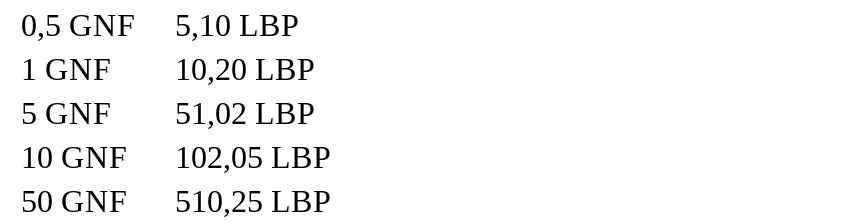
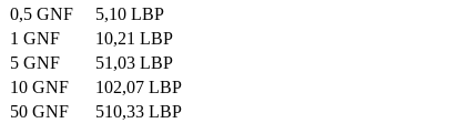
- 1 GNF 10,20 LBP
+ 1 GNF 10,21 LBP

- 5 GNF 51,02 LBP
+ 5 GNF 51,03 LBP

- 10 GNF 102,05 LBP
+ 10 GNF 102,07 LBP

- 50 GNF 510,25 LBP
+ 50 GNF 510,33 LBP
